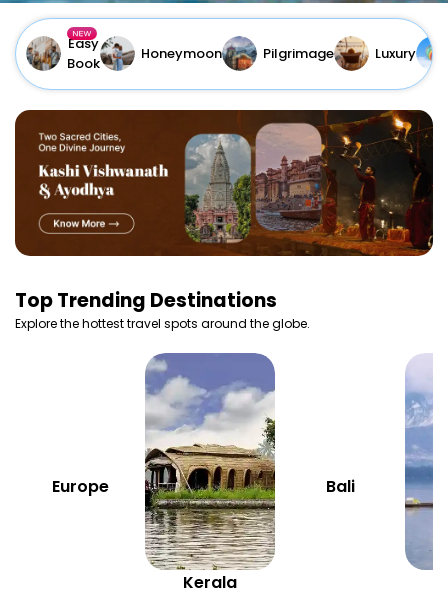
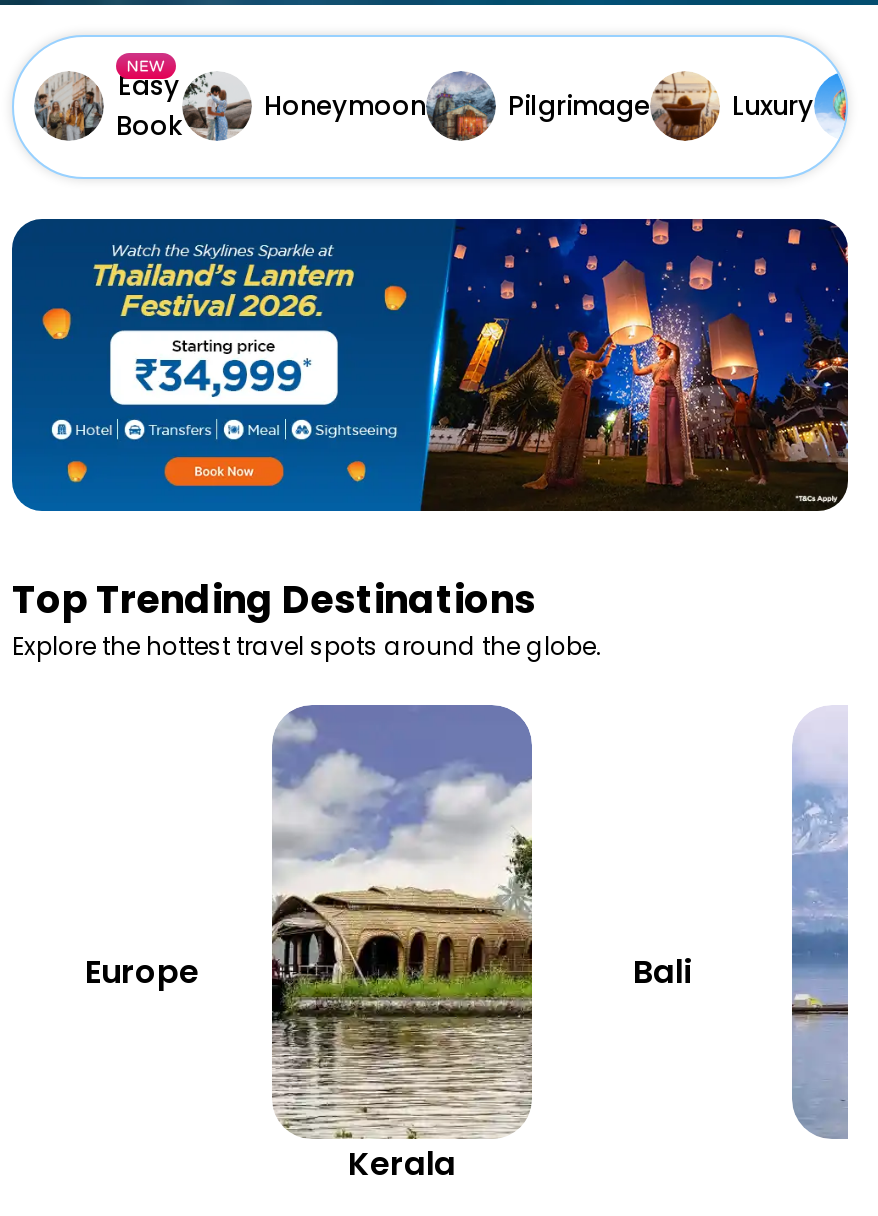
- [image]
+ [image]
